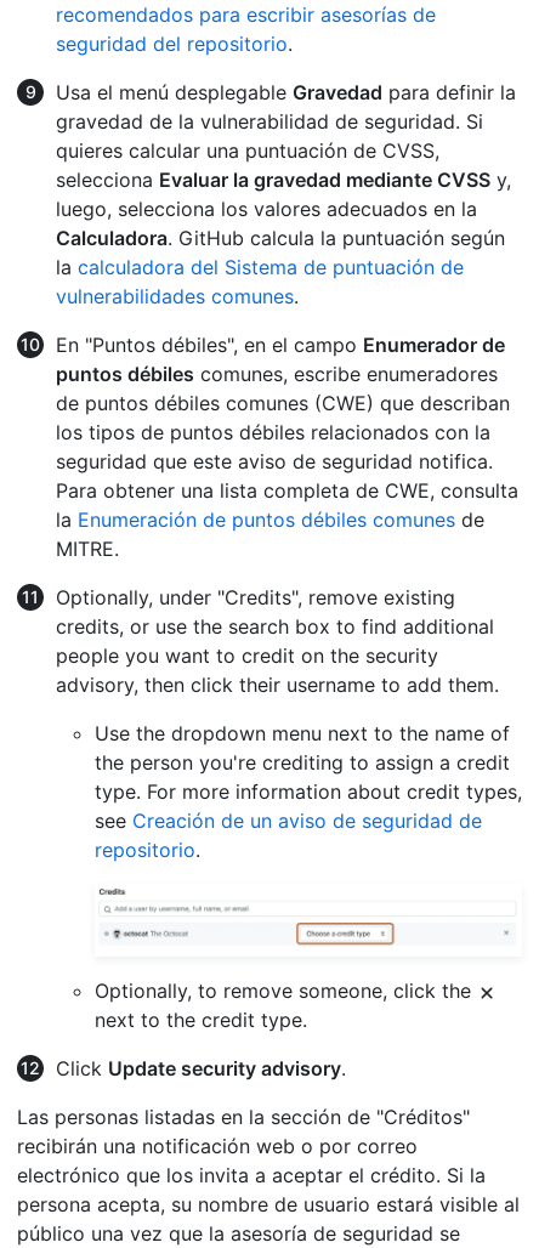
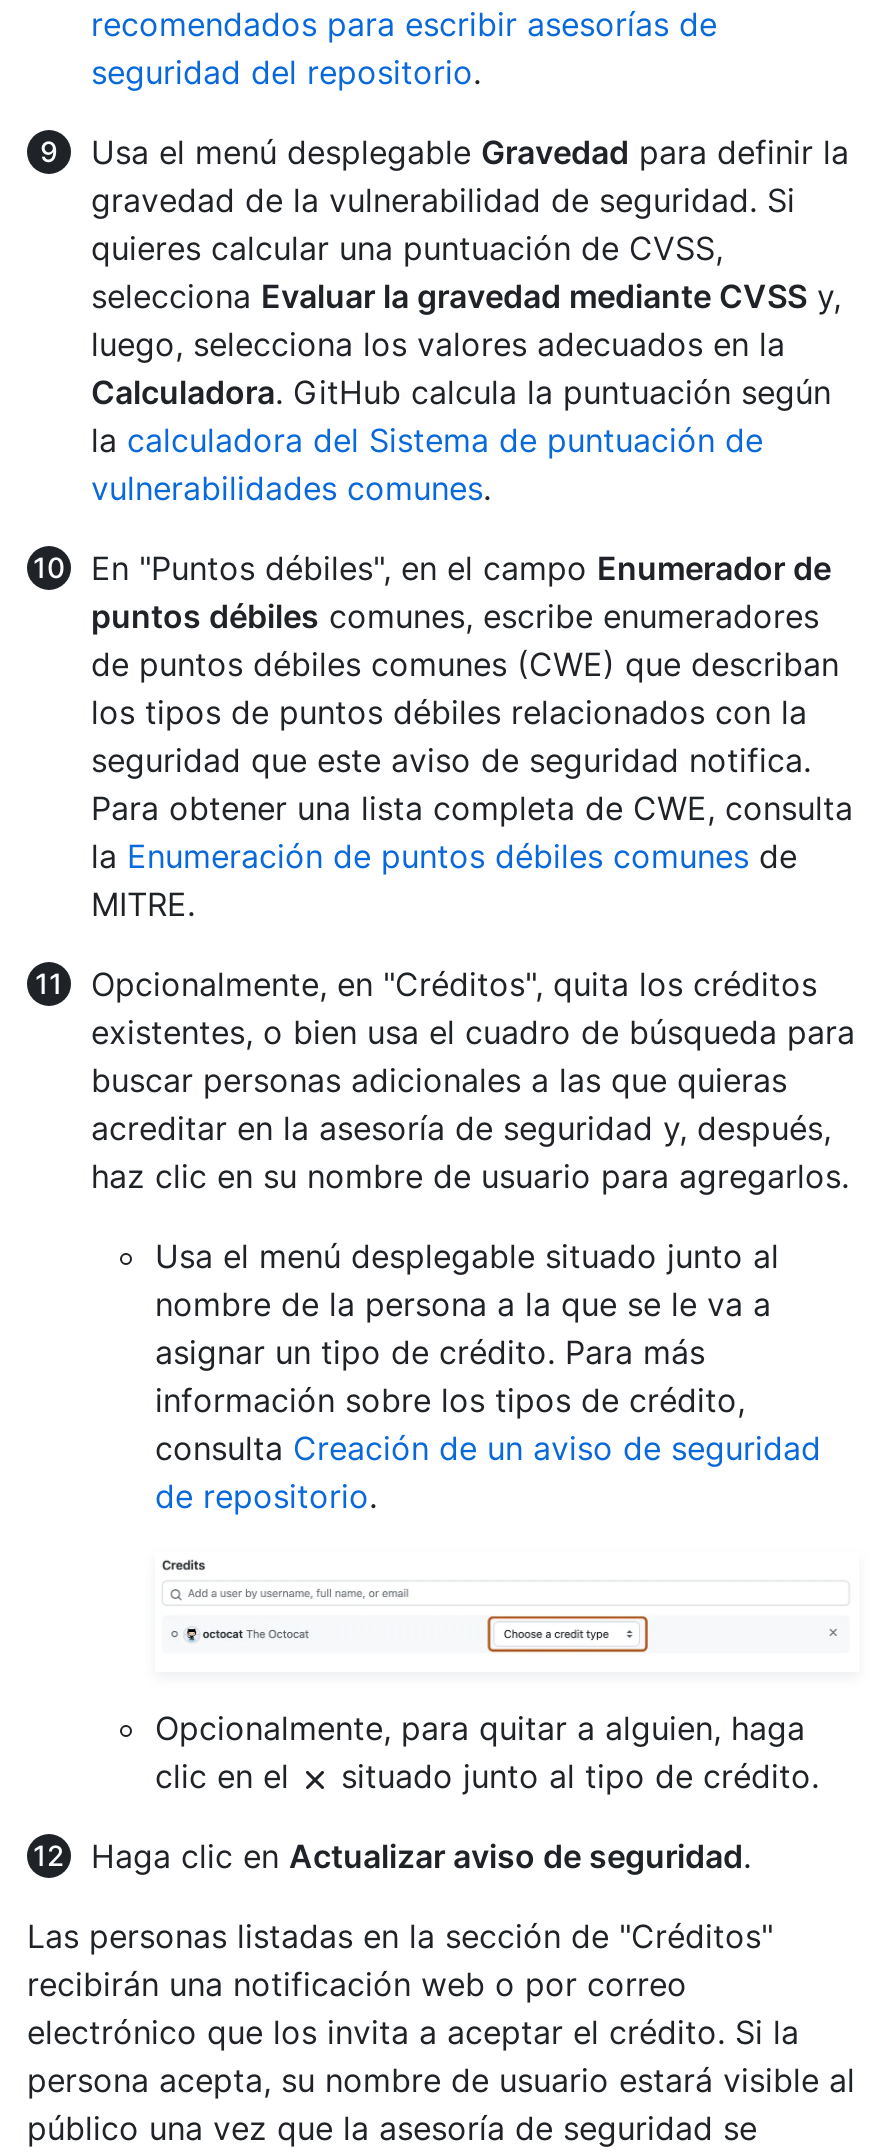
- Optionally, under "Credits", remove existing
- credits, or use the search box to find additional
- people you want to credit on the security
- advisory, then click their username to add them.
+ Opcionalmente, en "Créditos", quita los créditos
+ existentes, o bien usa el cuadro de búsqueda para
+ buscar personas adicionales a las que quieras
+ acreditar en la asesoría de seguridad y, después,
+ haz clic en su nombre de usuario para agregarlos.

- Use the dropdown menu next to the name of
- the person you're crediting to assign a credit
- type. For more information about credit types,
- see Creación de un aviso de seguridad de
- repositorio.
+ Usa el menú desplegable situado junto al
+ nombre de la persona a la que se le va a
+ asignar un tipo de crédito. Para más
+ información sobre los tipos de crédito,
+ consulta Creación de un aviso de seguridad
+ de repositorio.

- Optionally, to remove someone, click the
- next to the credit type.
+ Opcionalmente, para quitar a alguien, haga
+ clic en el
+ situado junto al tipo de crédito.

- Click Update security advisory.
+ Haga clic en Actualizar aviso de seguridad.
